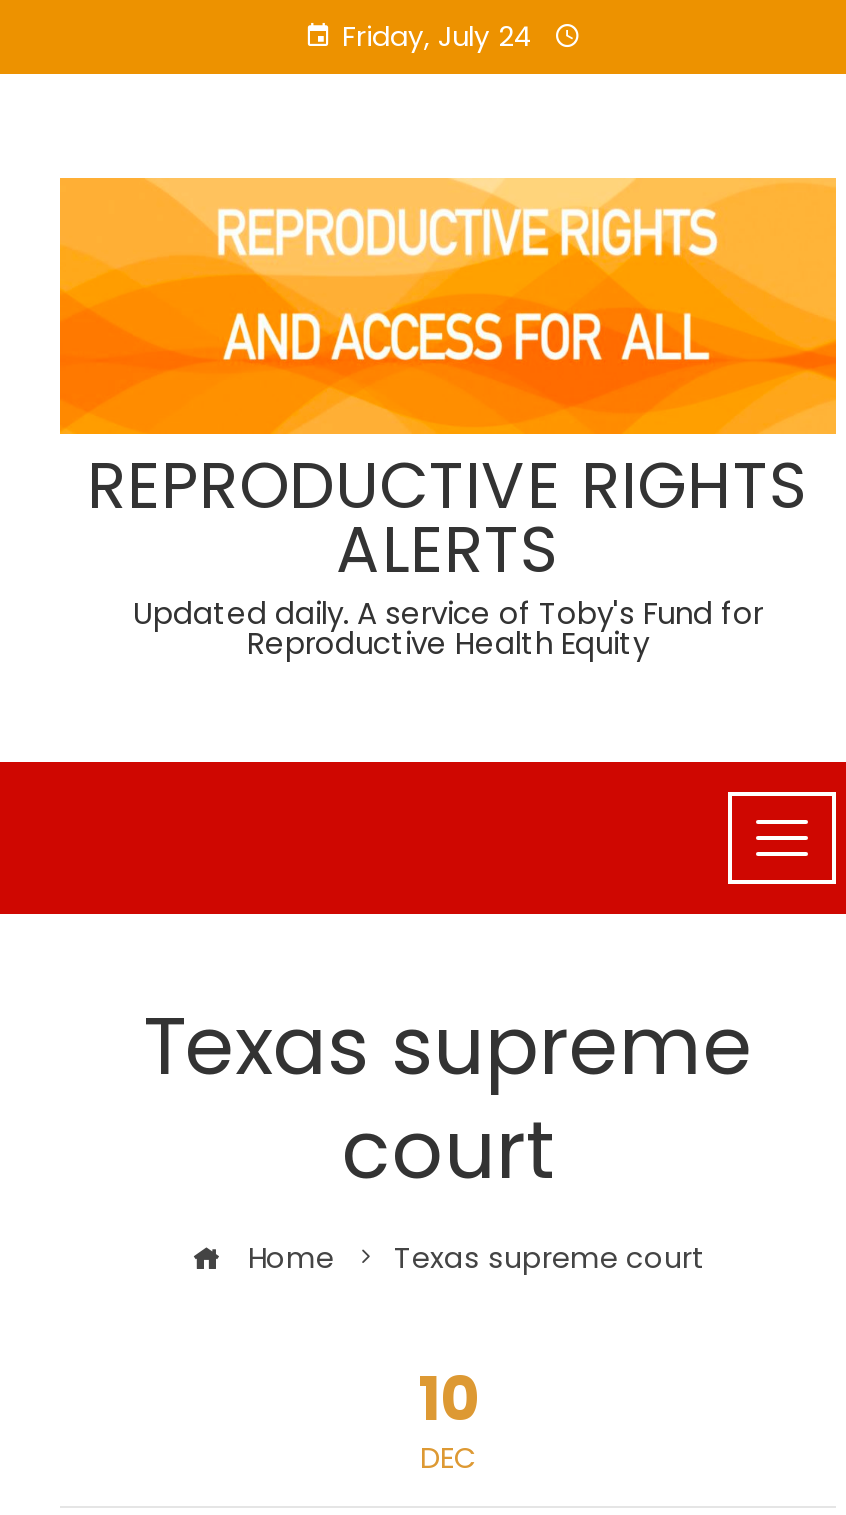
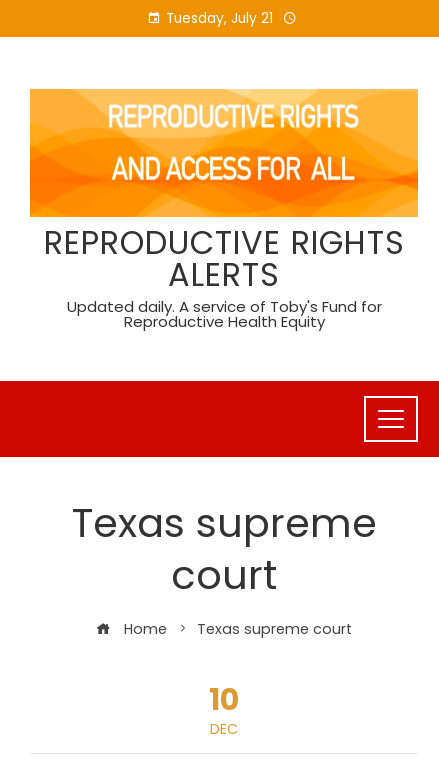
- Friday, July 24
+ Tuesday, July 21
